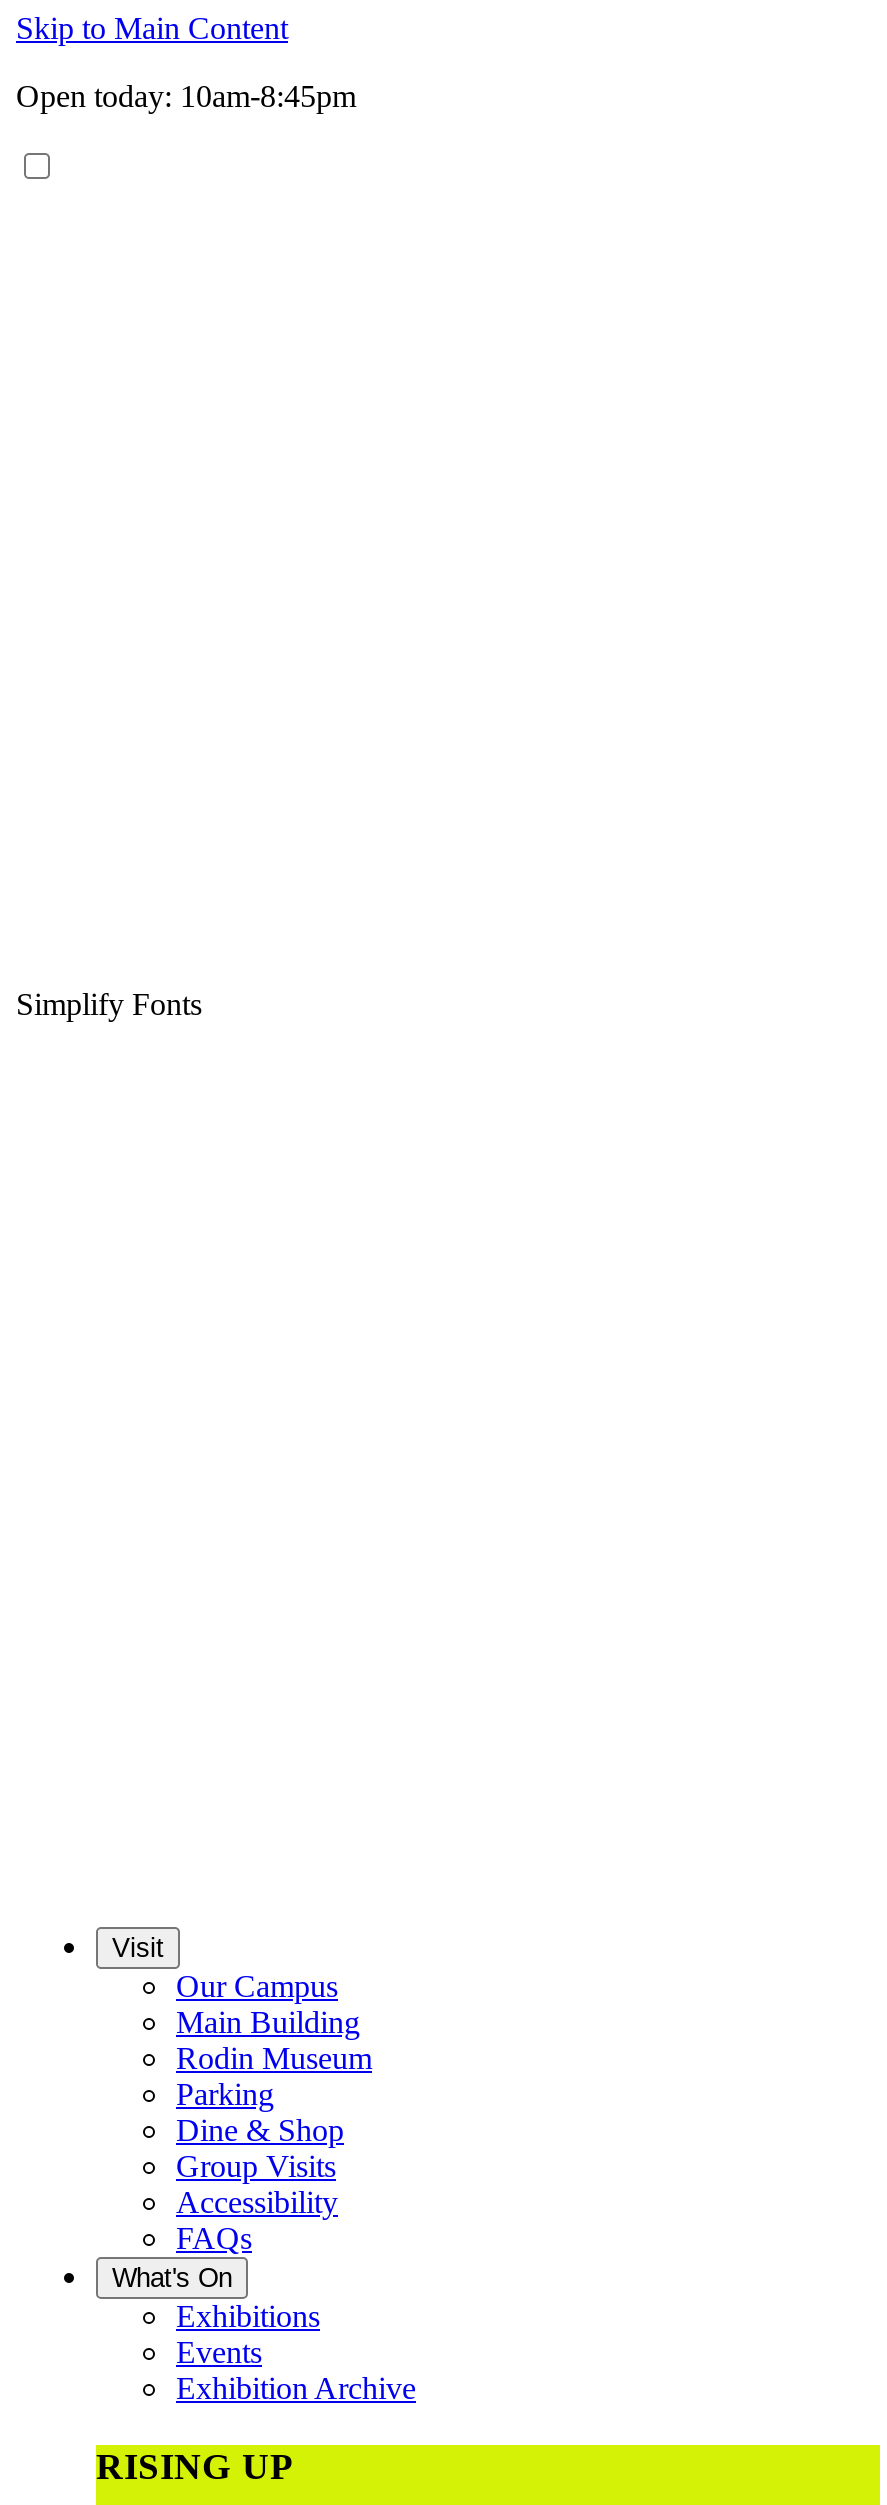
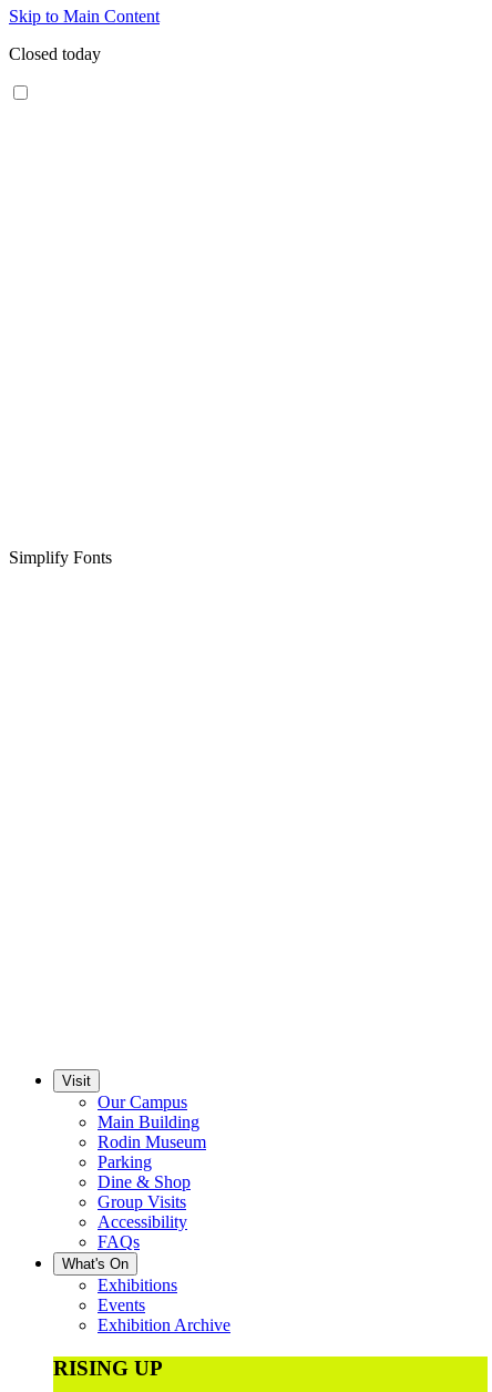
- Open today: 10am-8:45pm
+ Closed today
